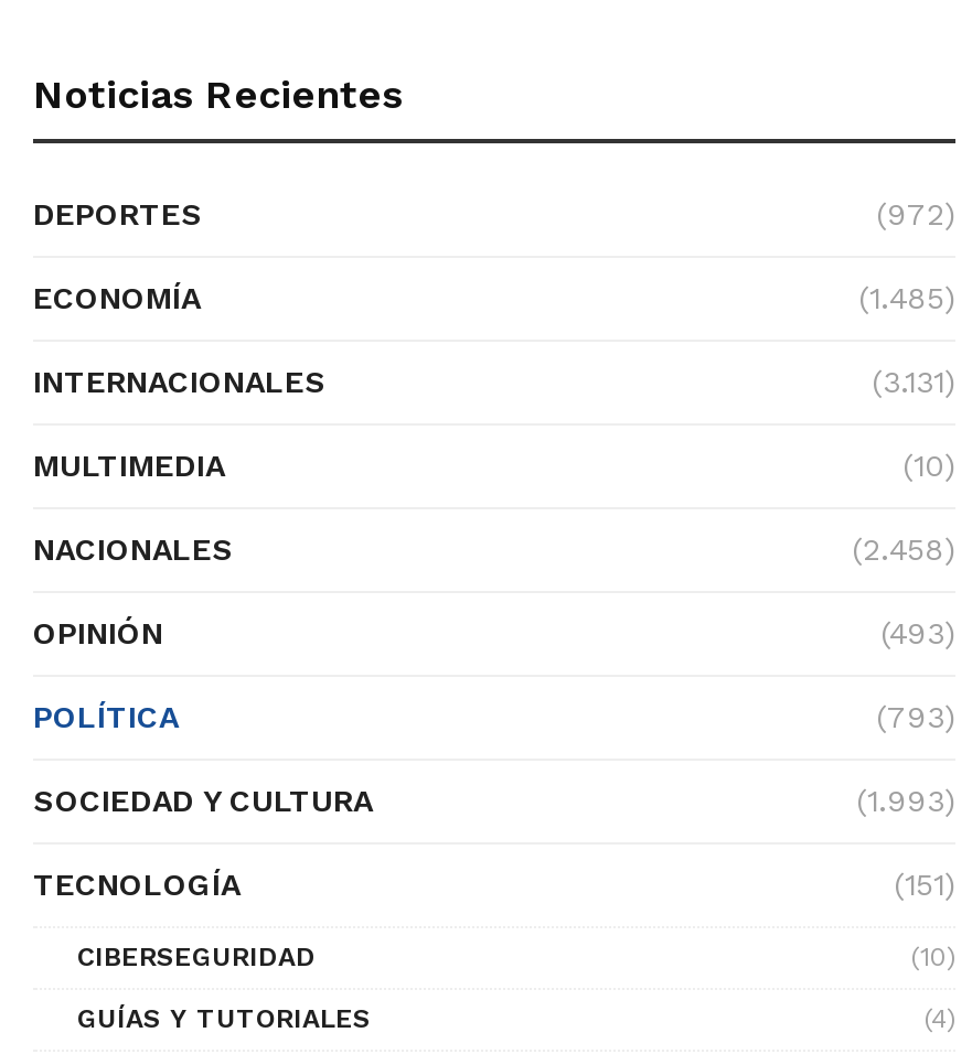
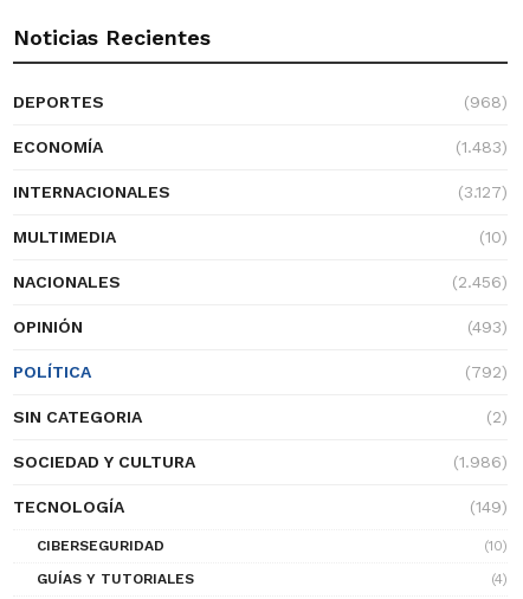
- (972)
+ (968)

- (1.485)
+ (1.483)

- (3.131)
+ (3.127)

- (2.458)
+ (2.456)

- (793)
+ (792)
+ SIN CATEGORIA
+ (2)

- (1.993)
+ (1.986)

- (151)
+ (149)
